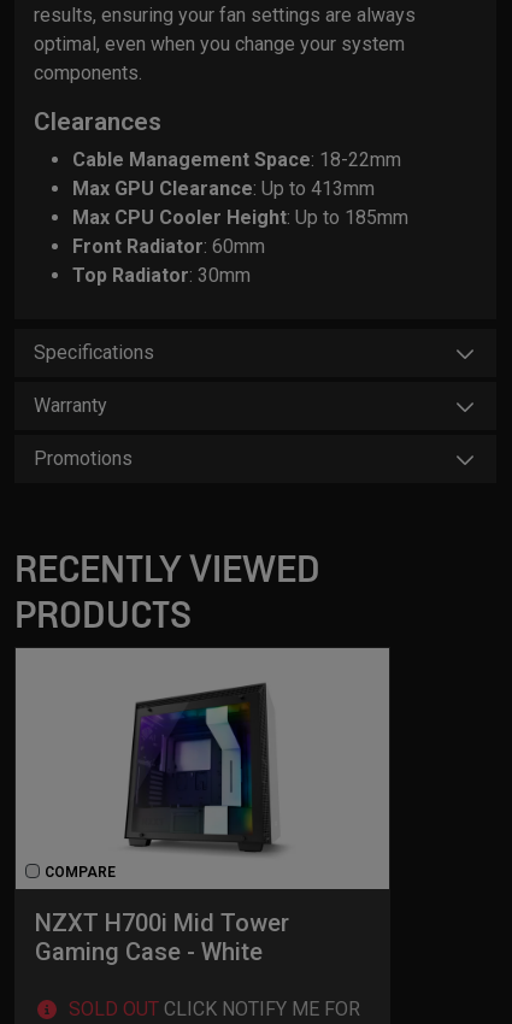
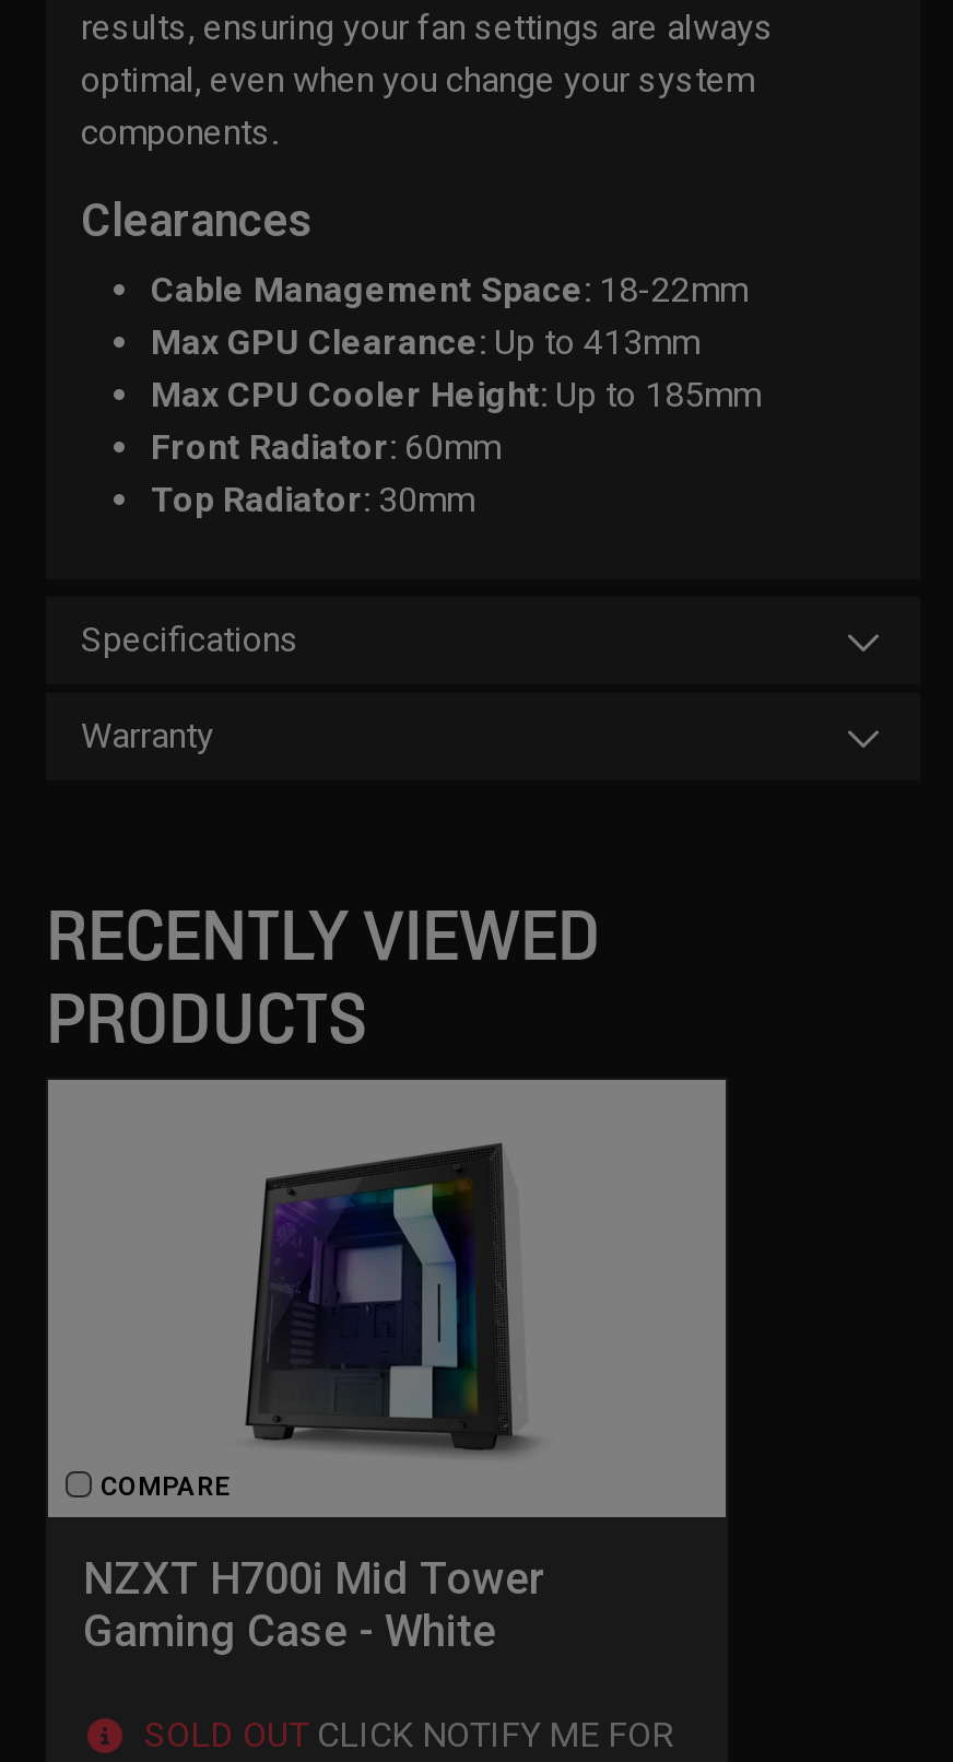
- Promotions
